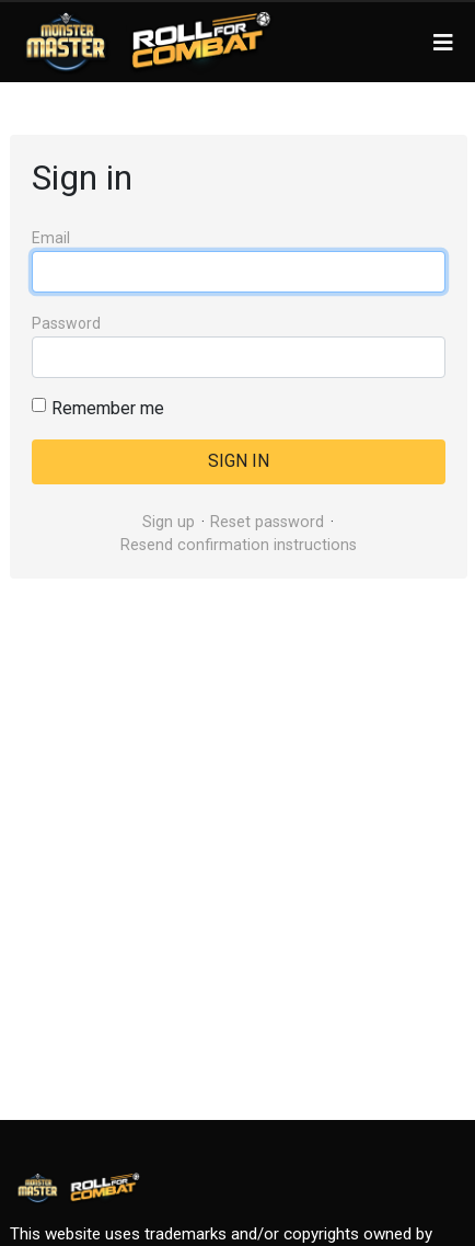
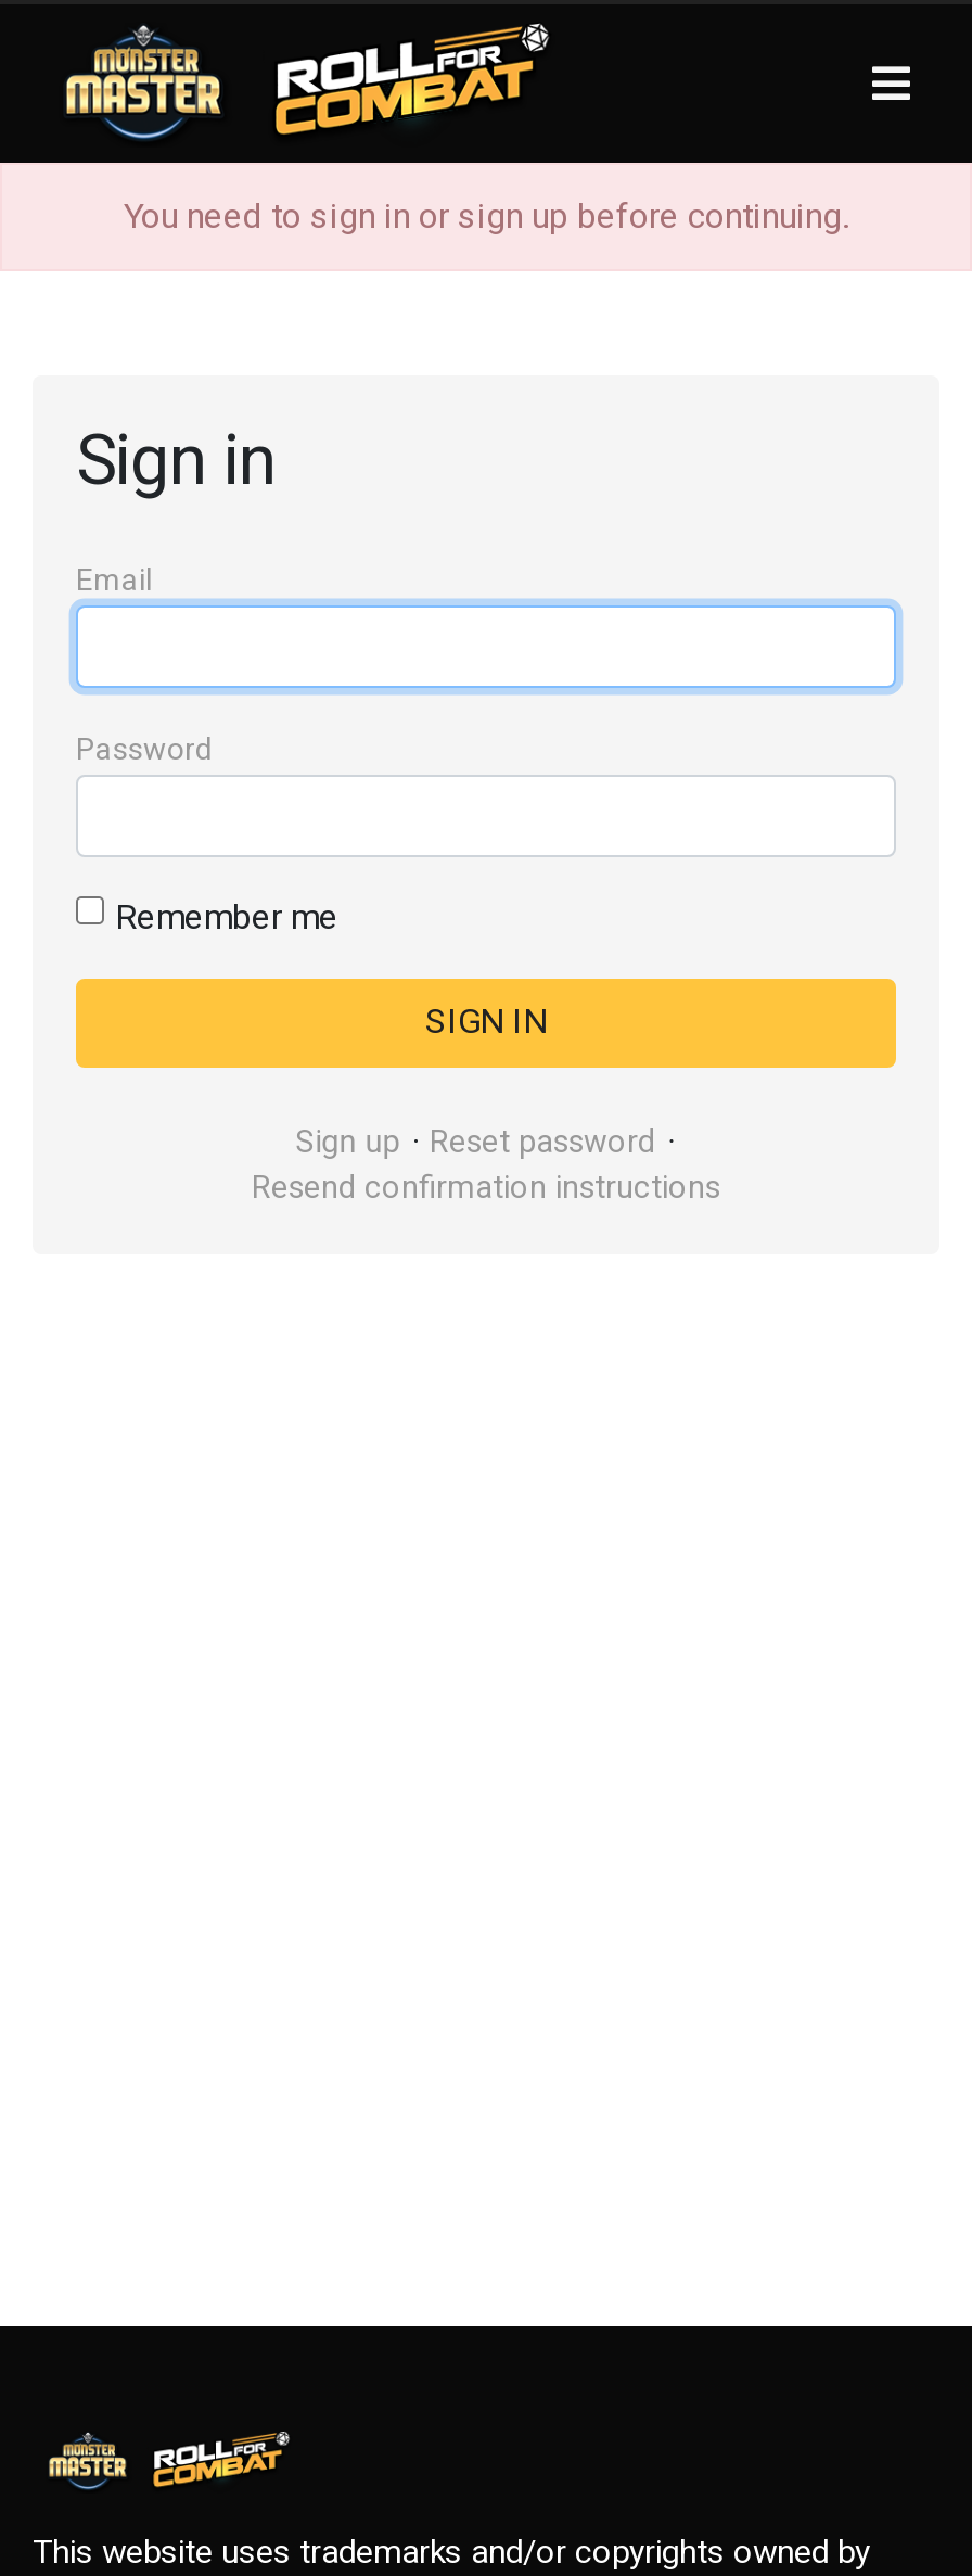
+ You need to sign in or sign up before continuing.
